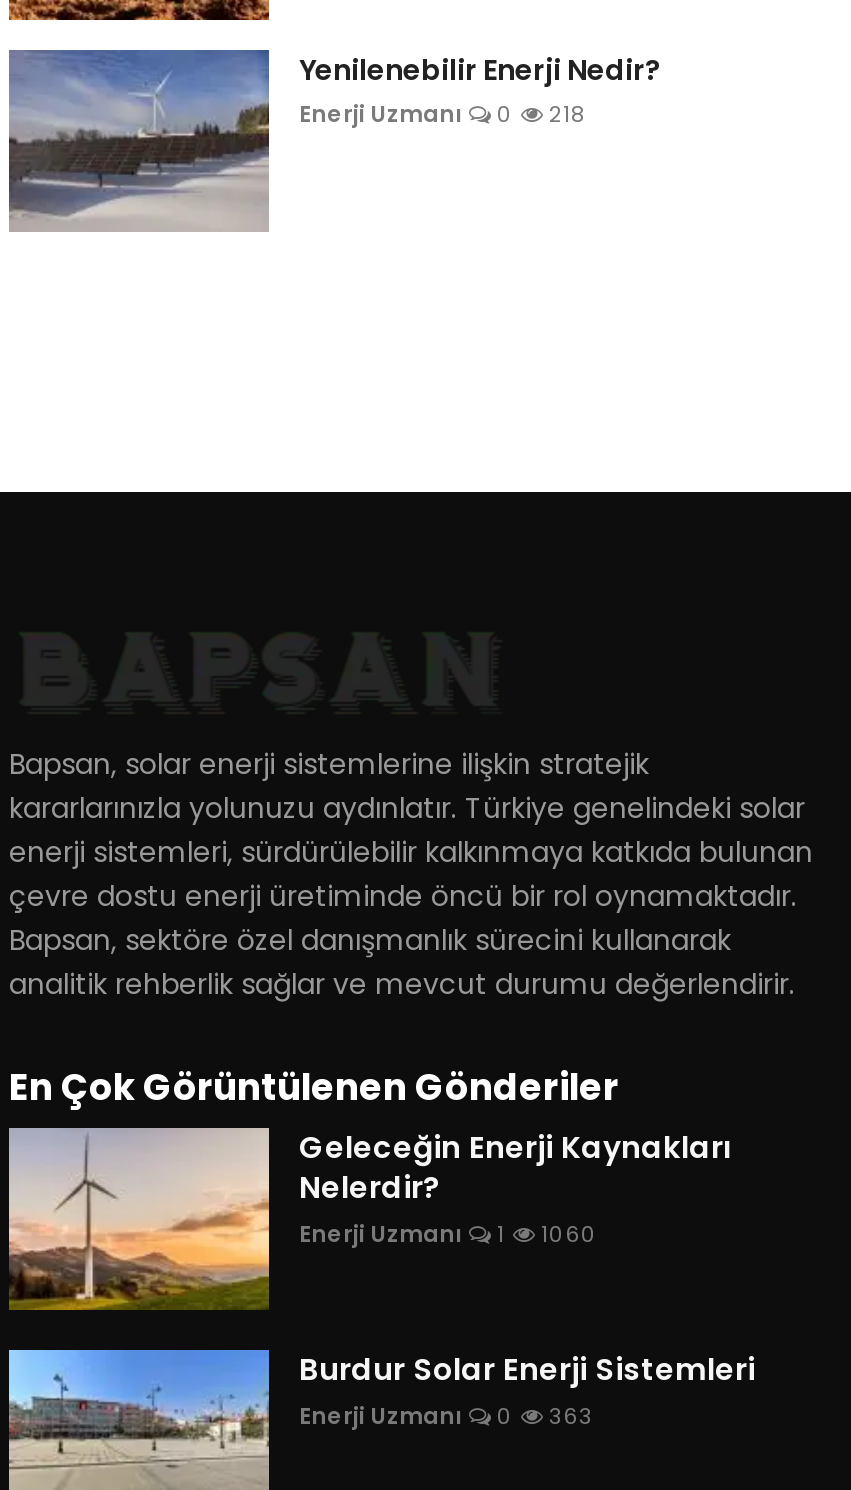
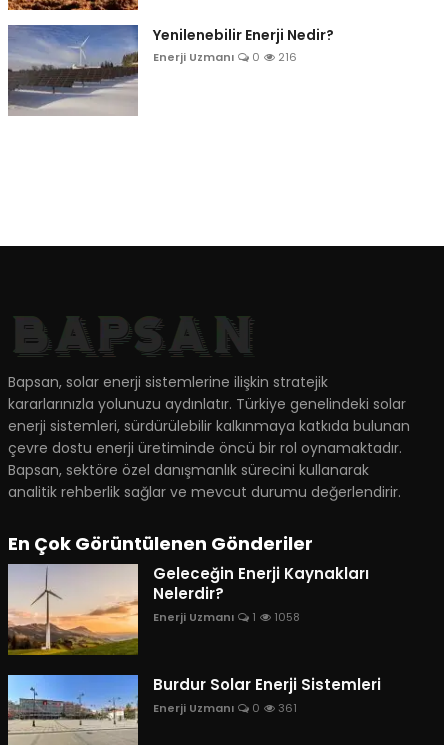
- Enerji Uzmanı 0 218
+ Enerji Uzmanı 0 216

- Enerji Uzmanı 1 1060
+ Enerji Uzmanı 1 1058

- Enerji Uzmanı 0 363
+ Enerji Uzmanı 0 361
